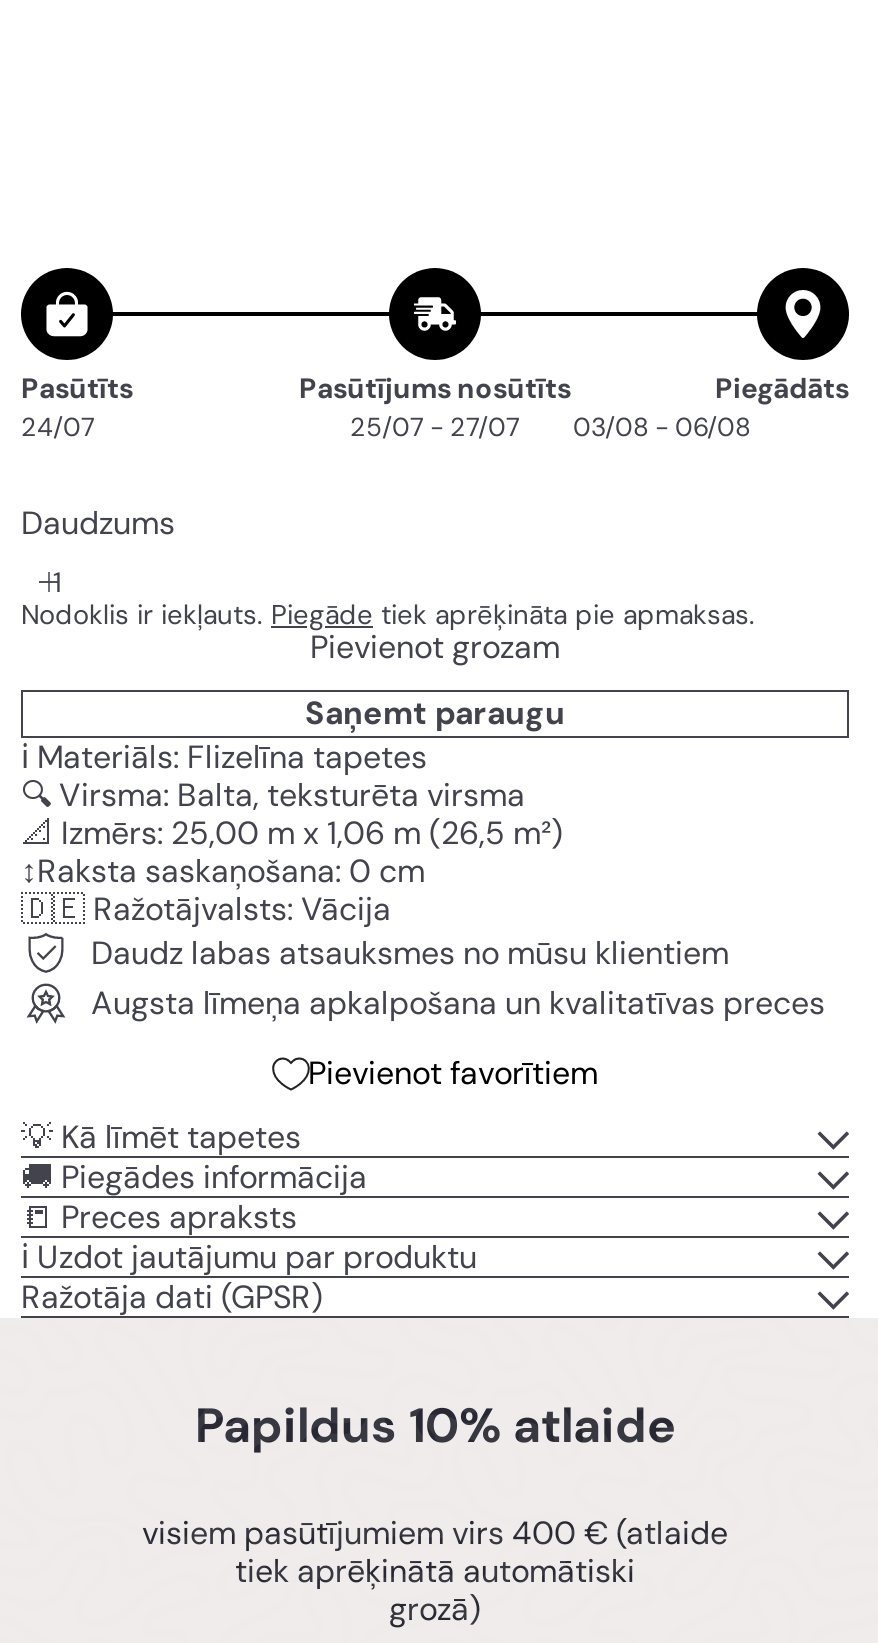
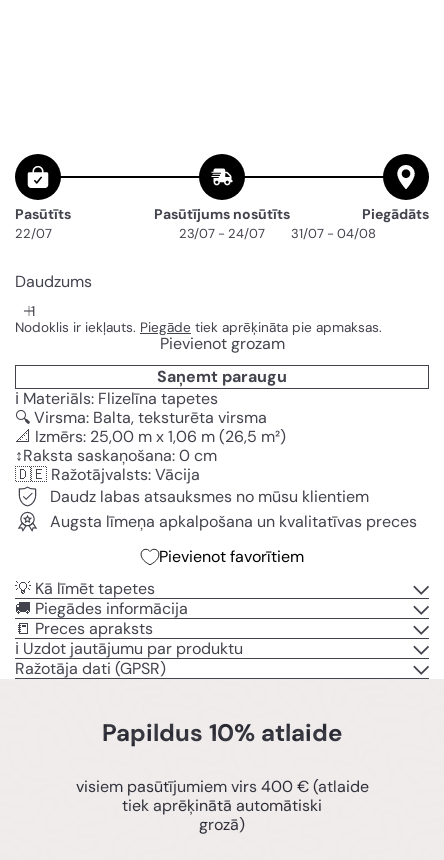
- 24/07
+ 22/07

- 25/07 - 27/07
+ 23/07 - 24/07

- 03/08 - 06/08
+ 31/07 - 04/08
